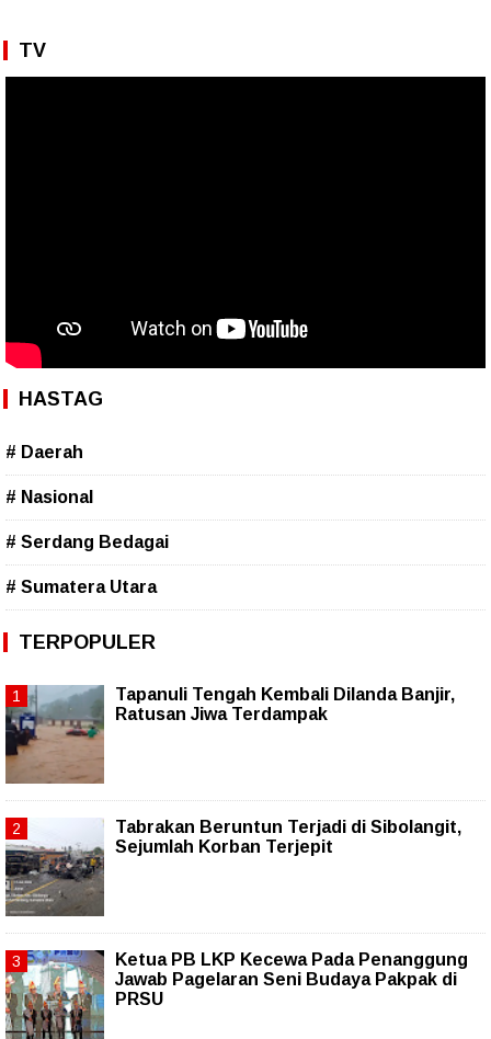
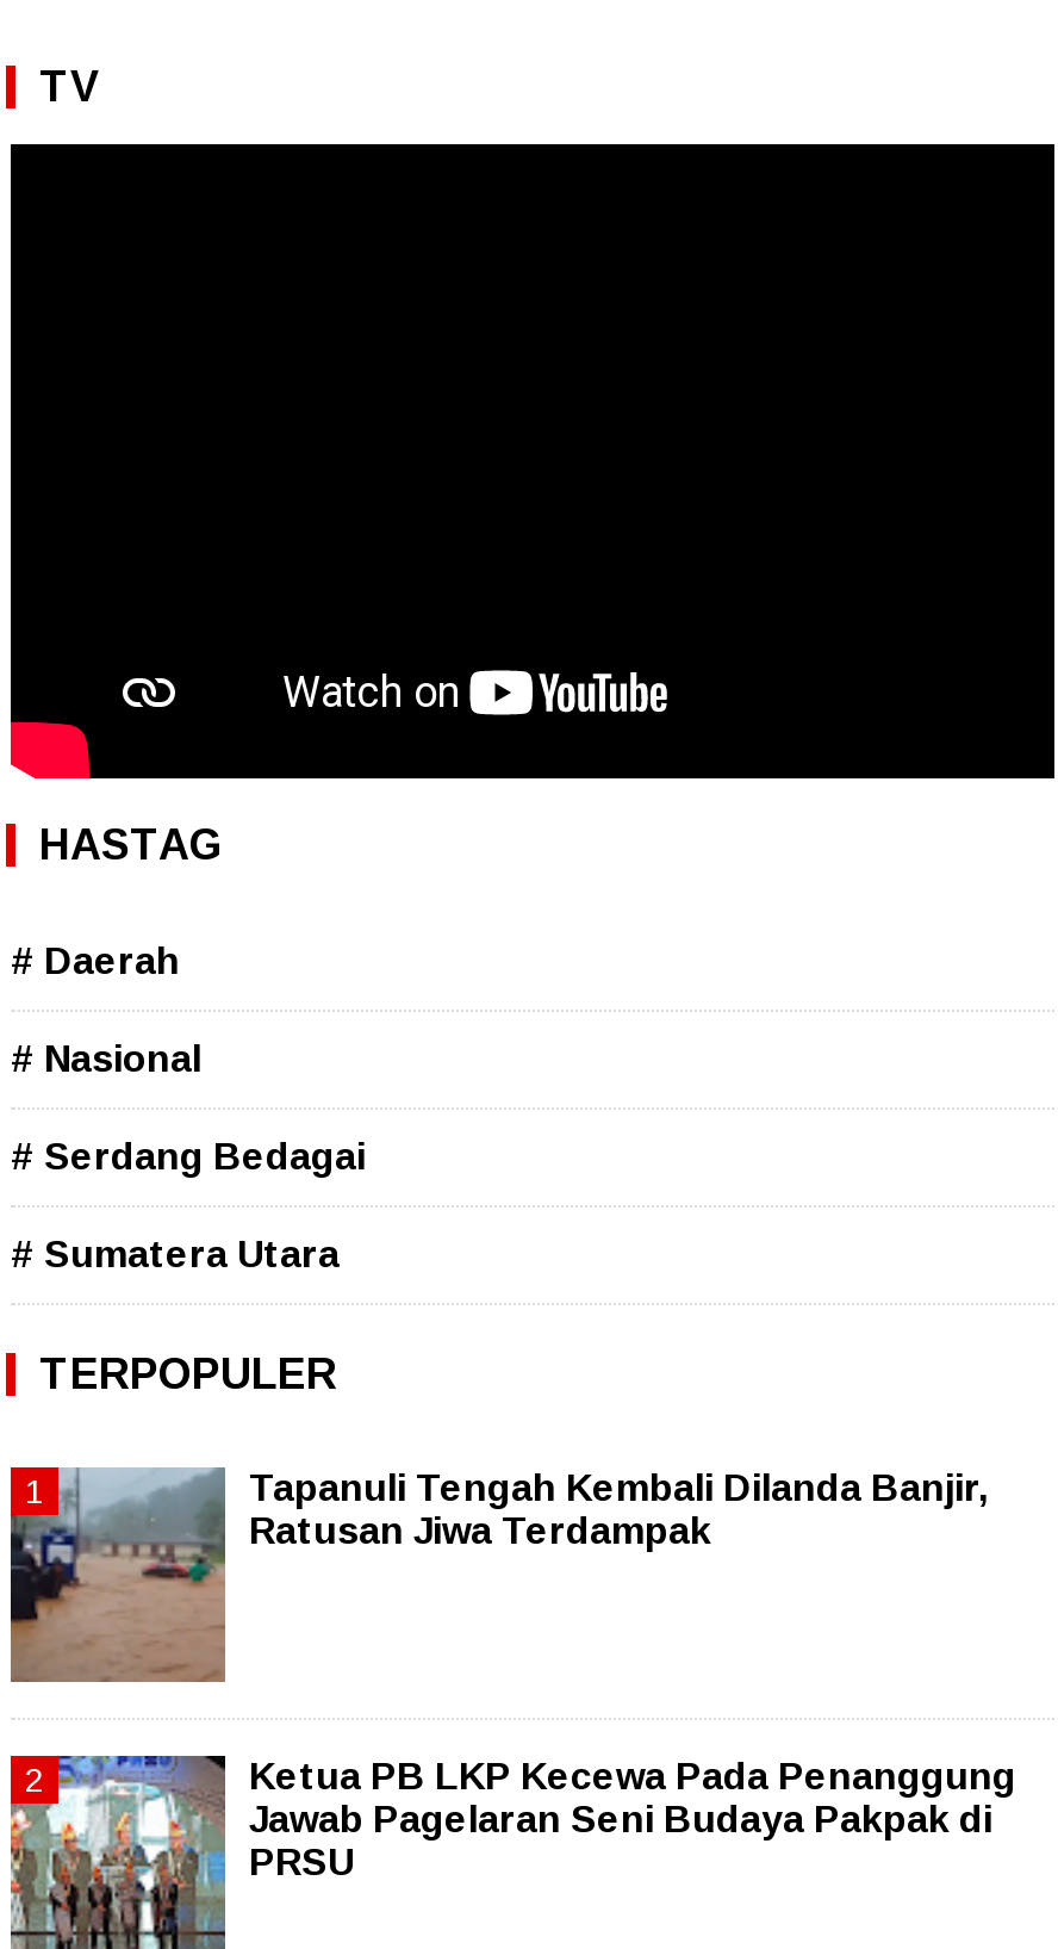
- [image]
- Tabrakan Beruntun Terjadi di Sibolangit,
- Sejumlah Korban Terjepit
